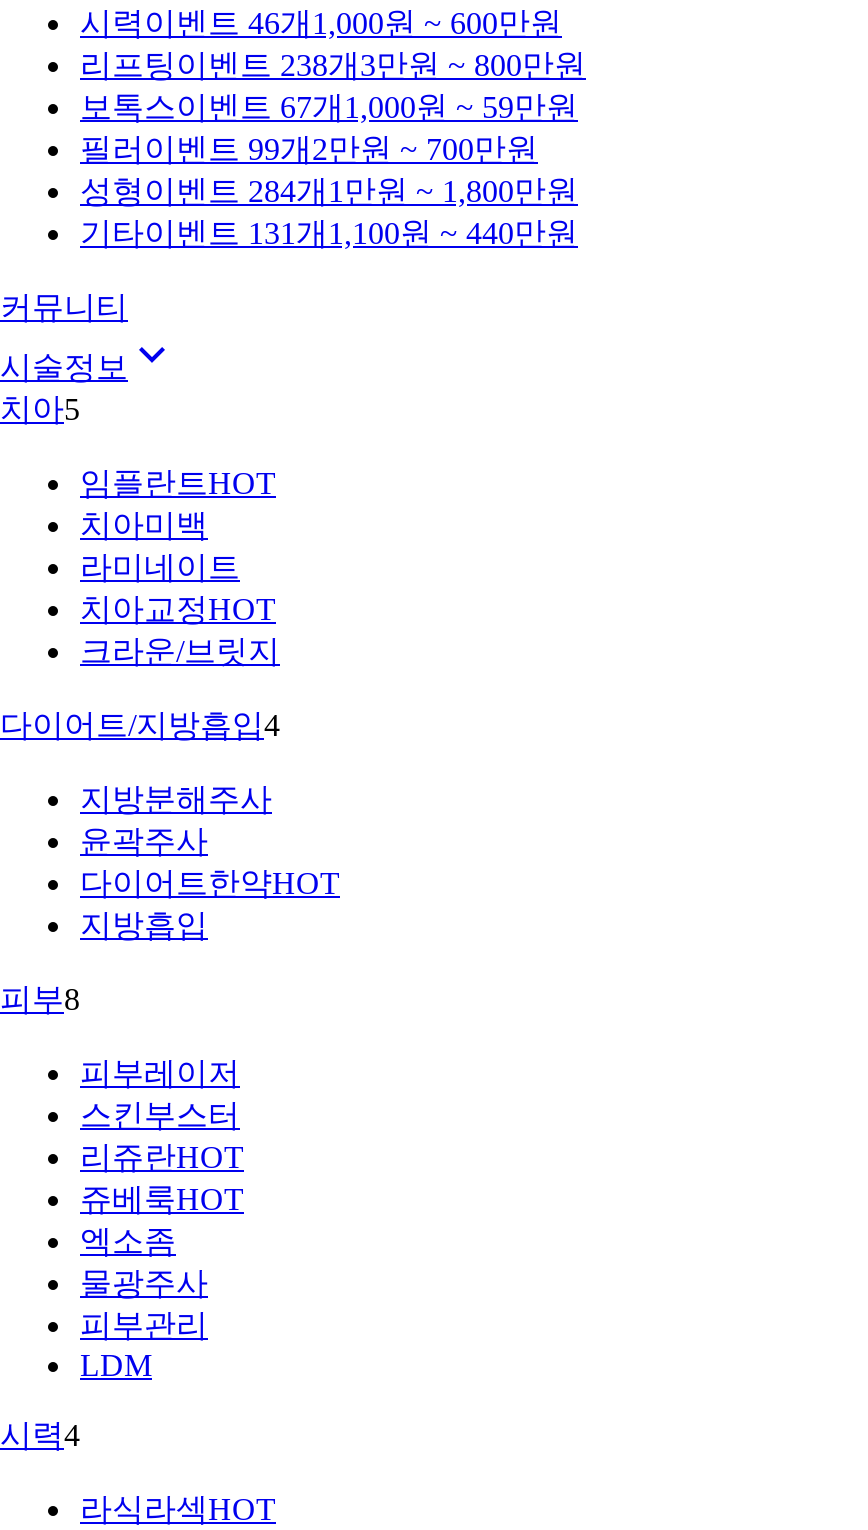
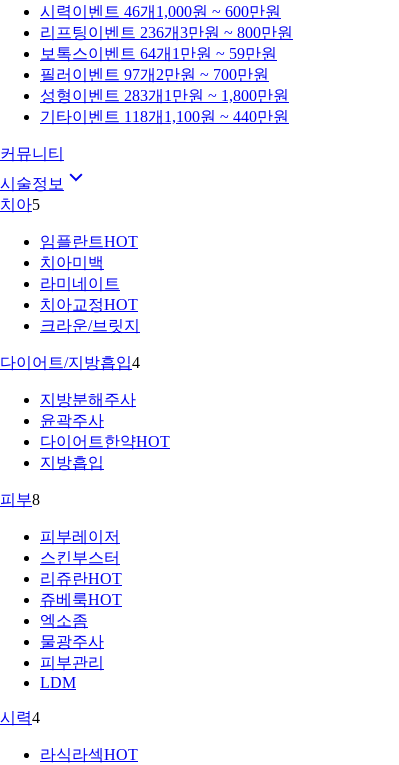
- 리프팅 이벤트 238개3만원 ~ 800만원
+ 리프팅 이벤트 236개3만원 ~ 800만원

- 보톡스 이벤트 67개 1,000원 ~ 59만원
+ 보톡스 이벤트 64개 1만원 ~ 59만원

- 필러 이벤트 99개2만원 ~ 700만원
+ 필러 이벤트 97개2만원 ~ 700만원

- 성형 이벤트 284개 1만원 ~ 1,800만원
+ 성형 이벤트 283개 1만원 ~ 1,800만원

- 기타이벤트 131개 1,100원 ~ 440만원
+ 기타이벤트 118개 1,100원 ~ 440만원
